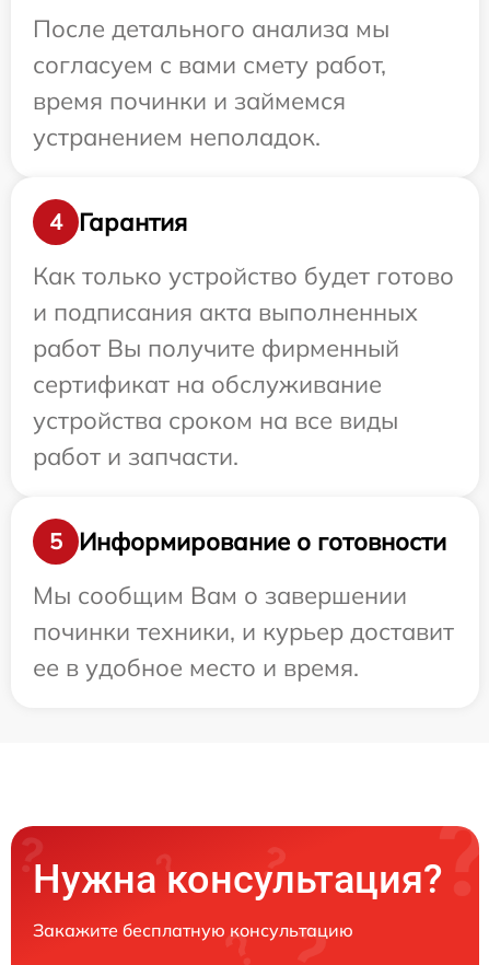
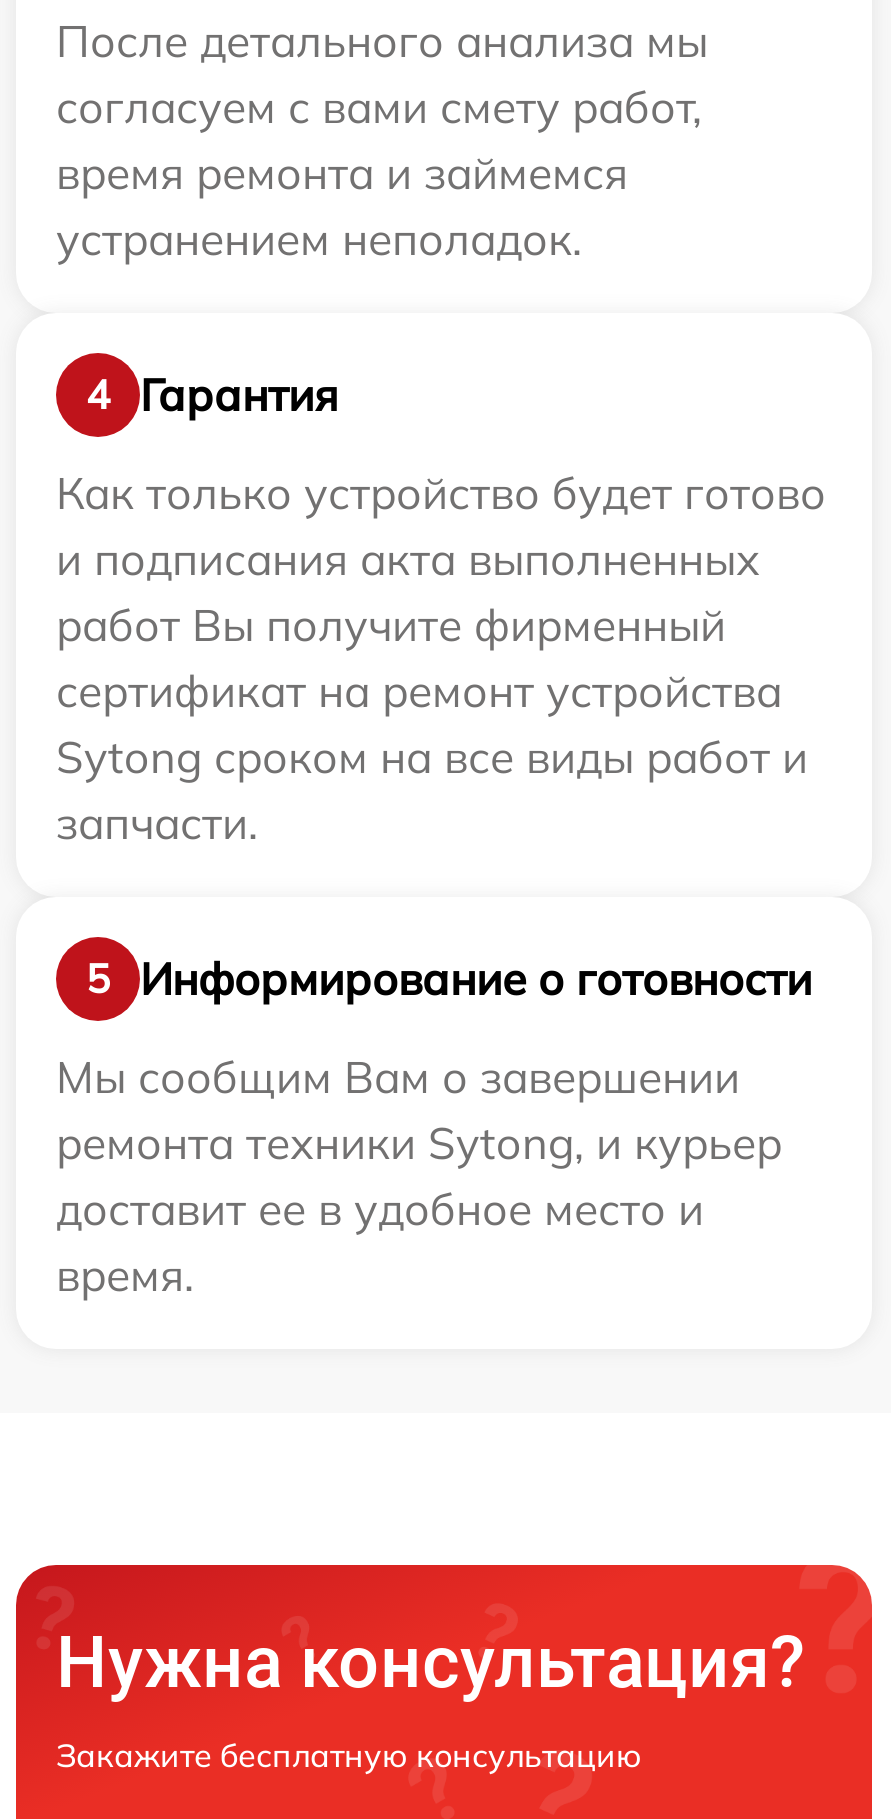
- время починки и займемся
+ время ремонта и займемся

- сертификат на обслуживание
- устройства сроком на все виды
- работ и запчасти.
+ сертификат на ремонт устройства
+ Sytong сроком на все виды работ и
+ запчасти.

- починки техники, и курьер доставит
- ее в удобное место и время.
+ ремонта техники Sytong, и курьер
+ доставит ее в удобное место и
+ время.
